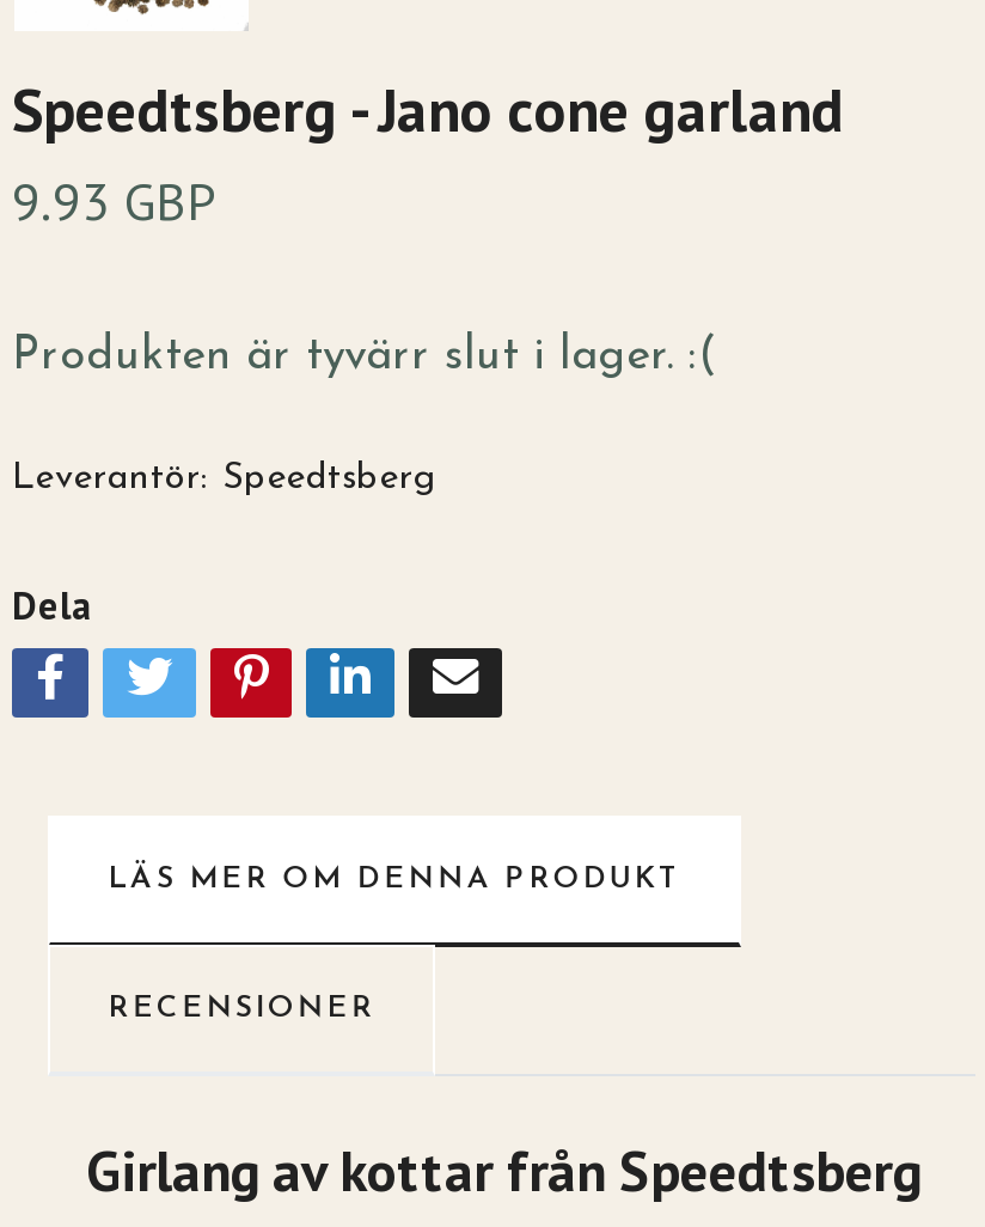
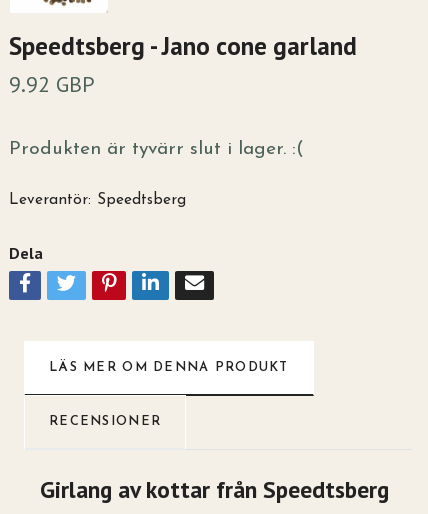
- 9.93 GBP
+ 9.92 GBP
